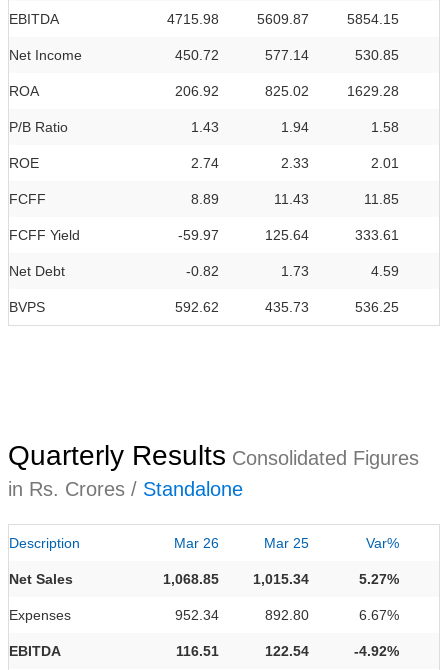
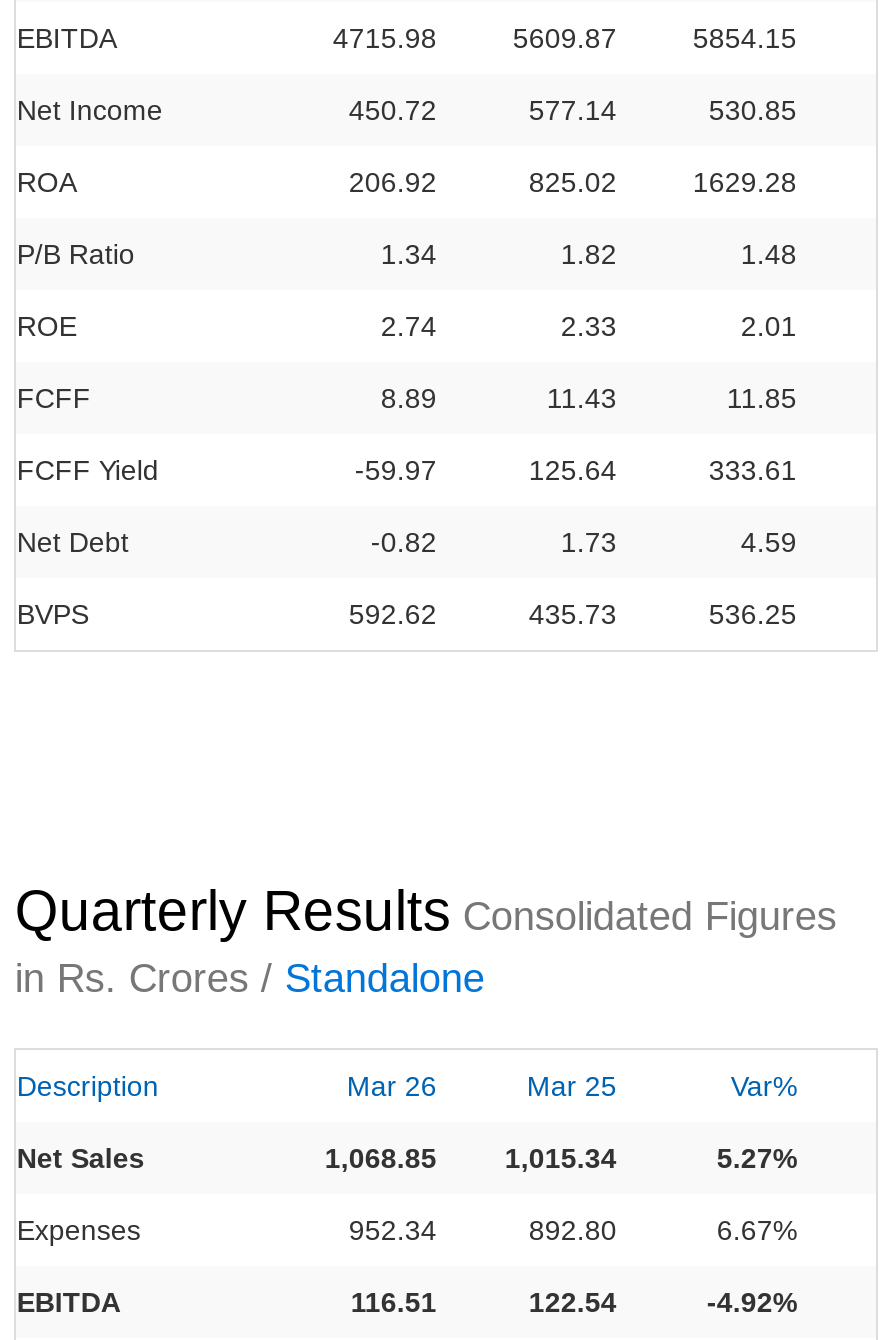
- 1.43
+ 1.34

- 1.94
+ 1.82

- 1.58
+ 1.48
